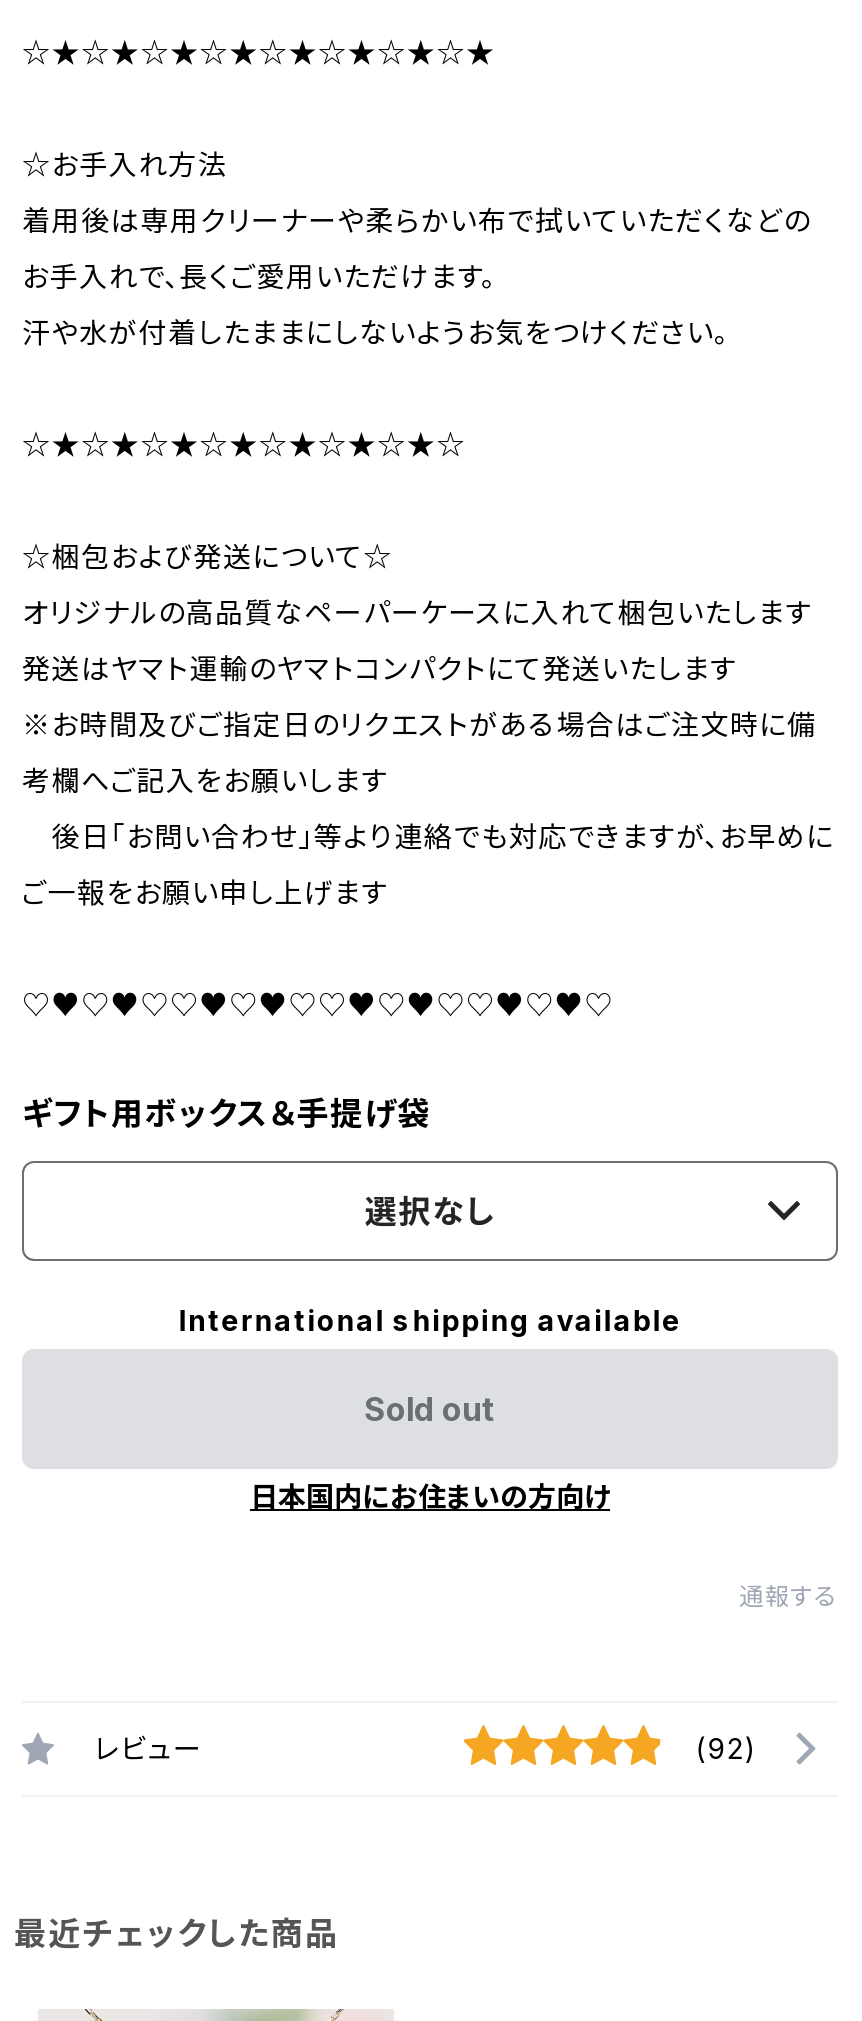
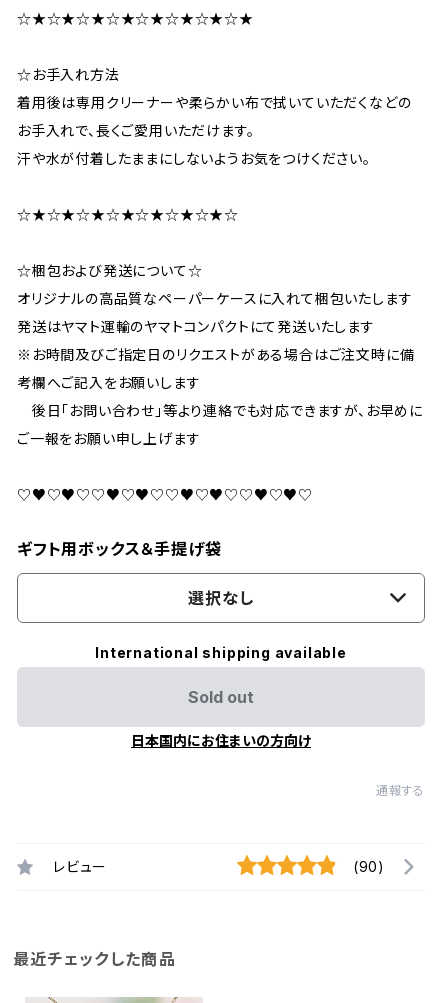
- (92)
+ (90)
